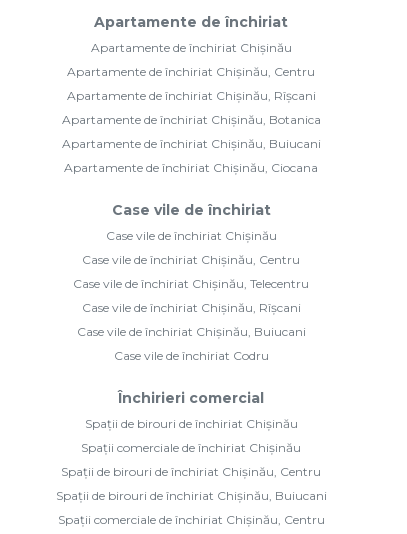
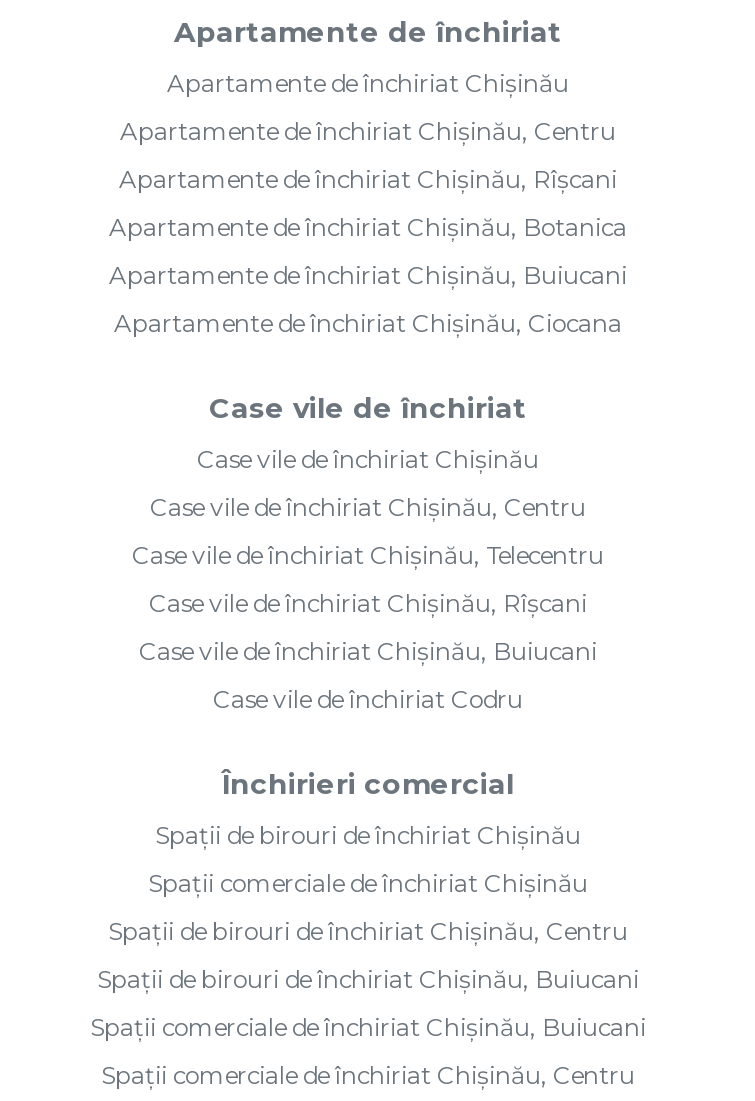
+ Spații comerciale de închiriat Chișinău, Buiucani
